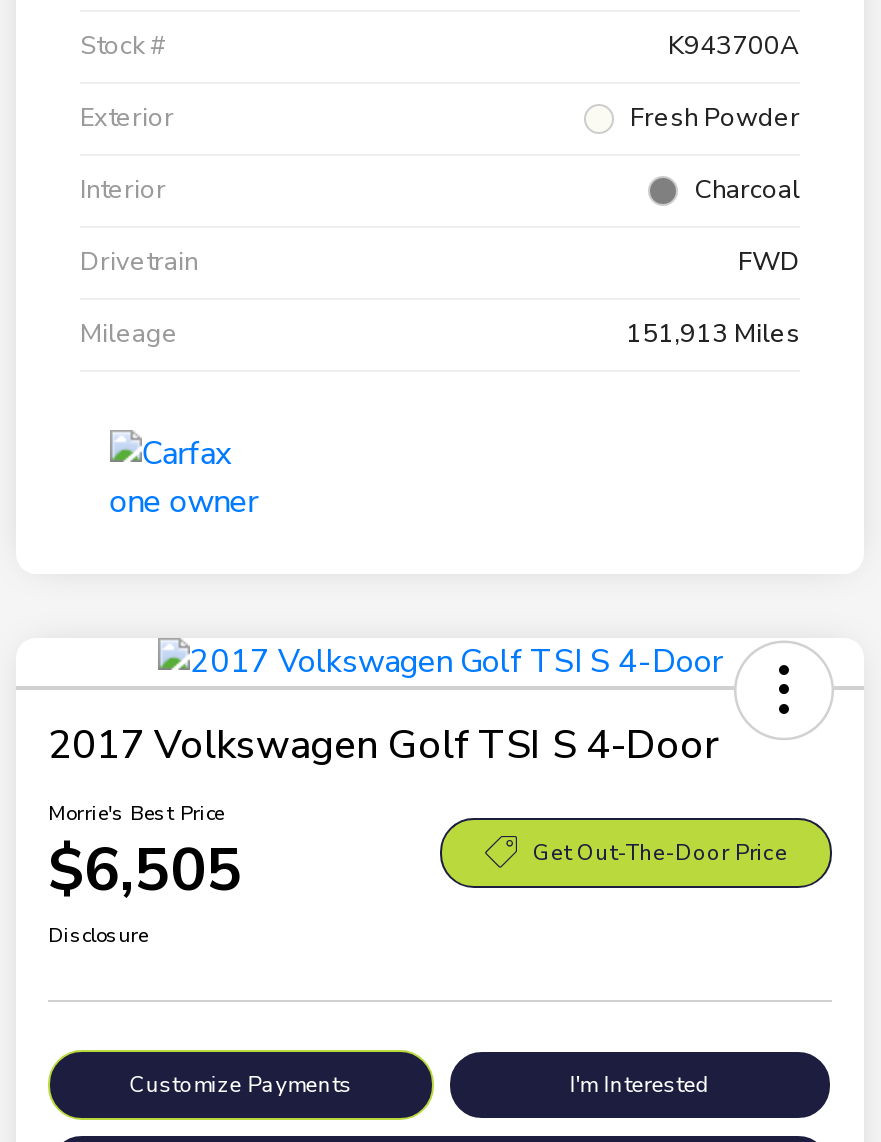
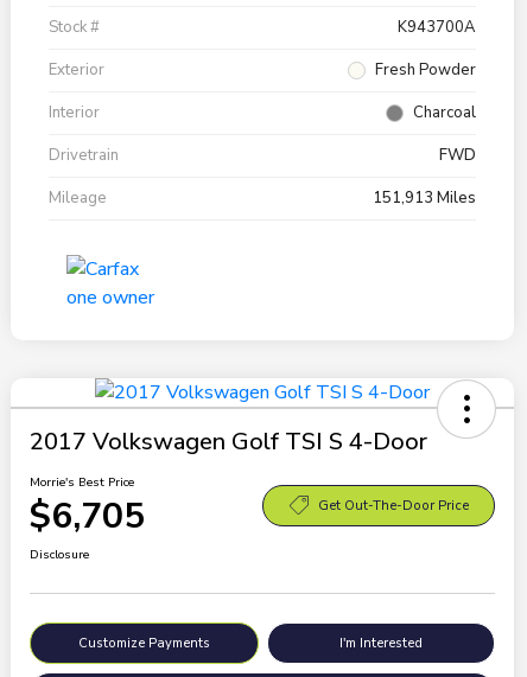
- $6,505
+ $6,705
